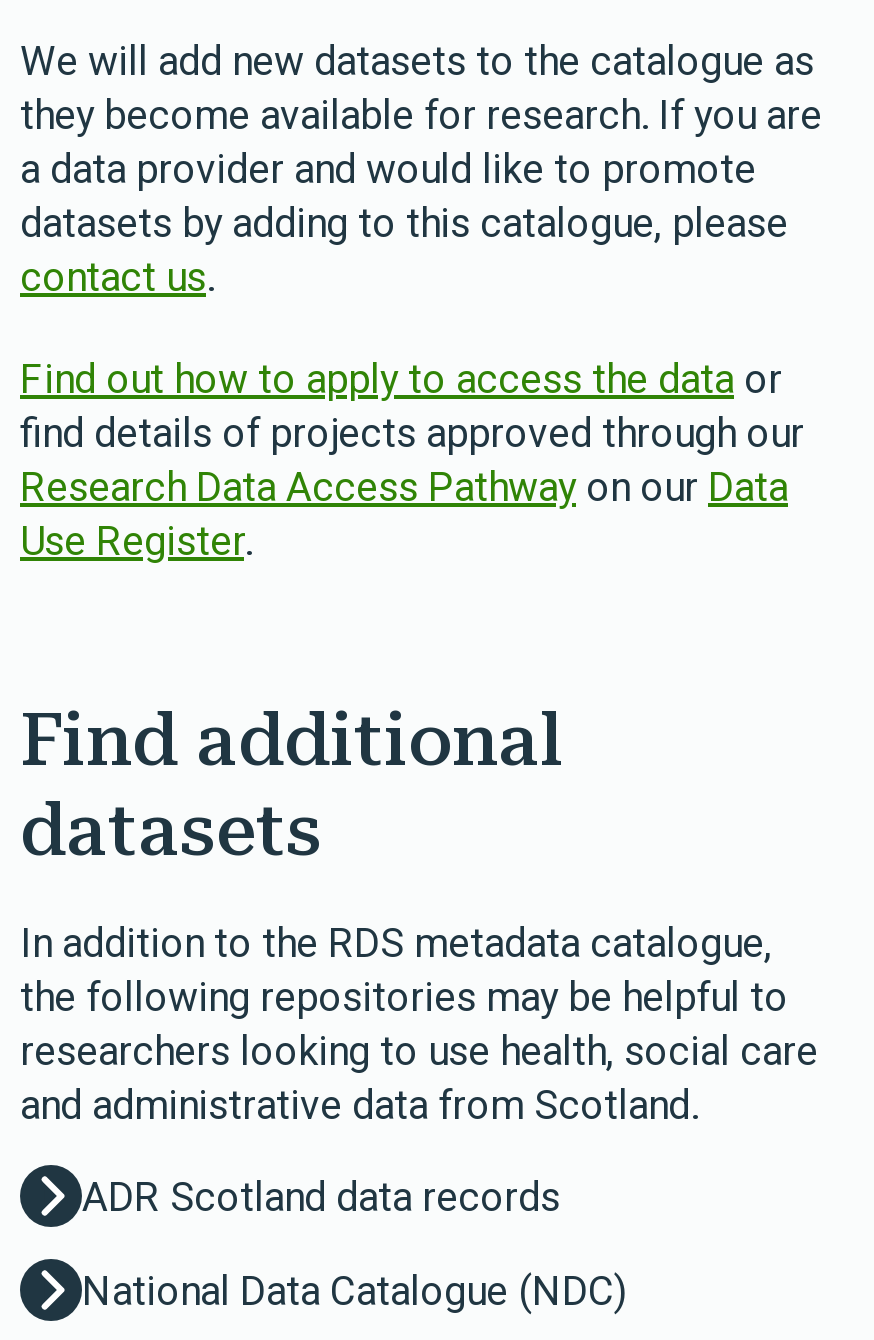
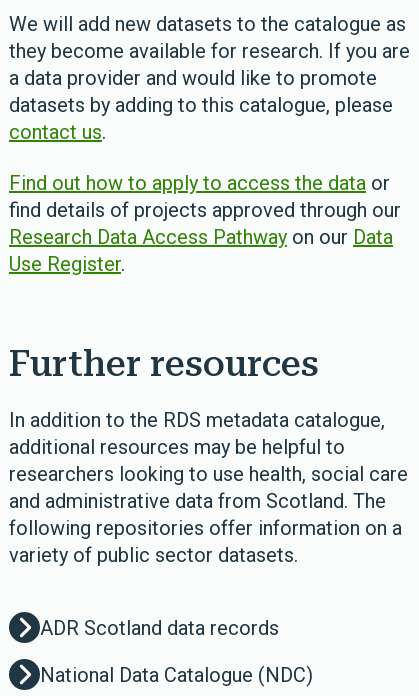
- Find additional
- datasets
+ Further resources

moved up: In addition to the RDS metadata catalogue,

- the following repositories may be helpful to
+ additional resources may be helpful to

moved up: researchers looking to use health, social care

- and administrative data from Scotland.
+ and administrative data from Scotland. The
+ following repositories offer information on a
+ variety of public sector datasets.
